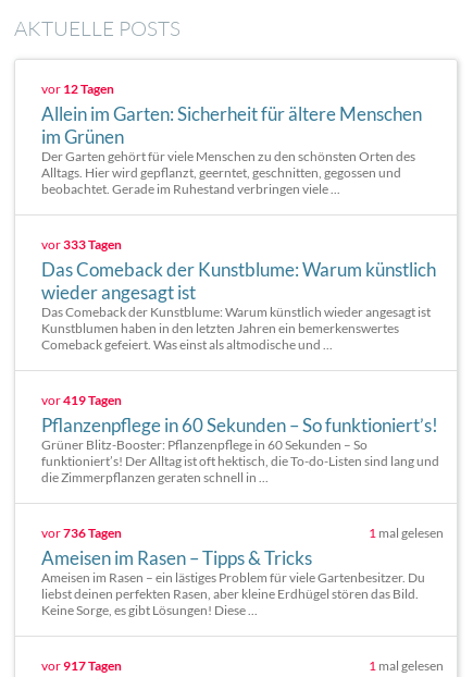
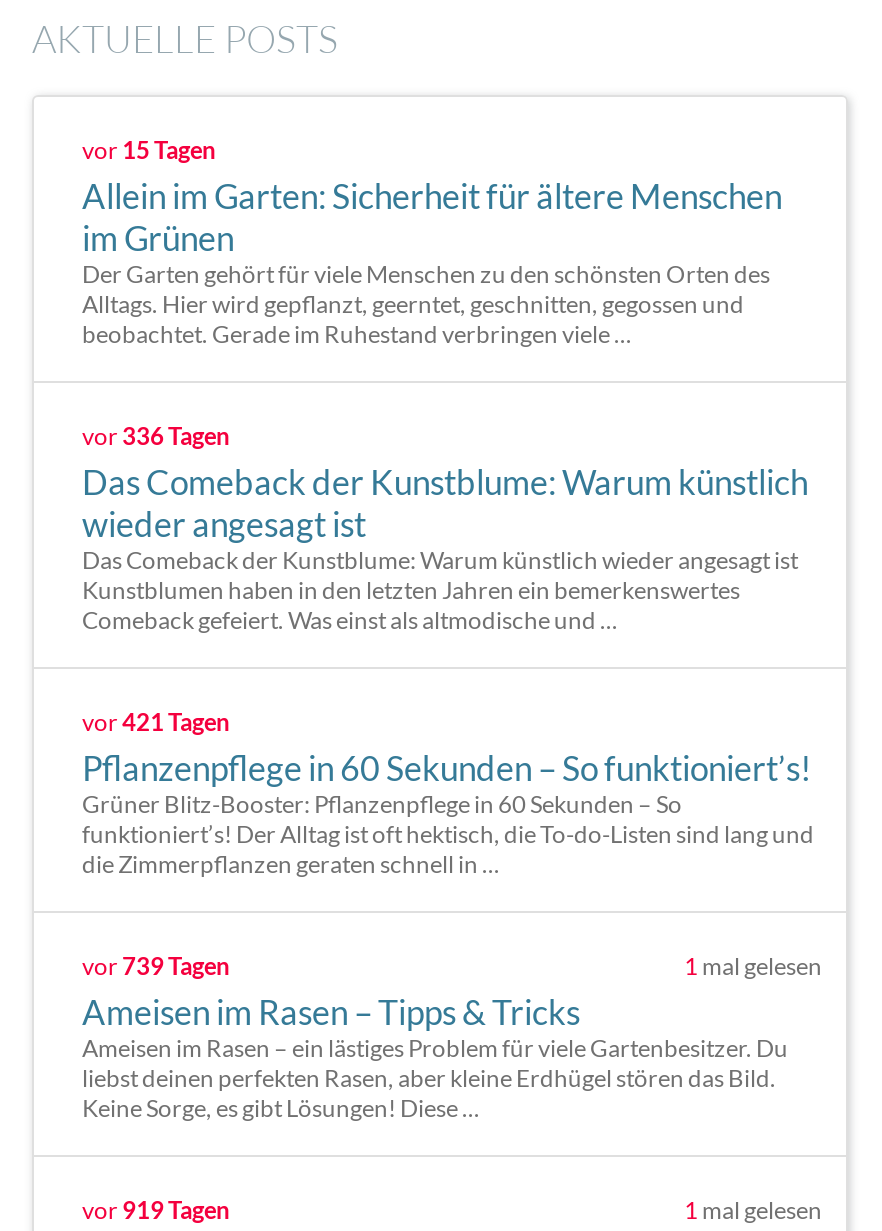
- vor 12 Tagen
+ vor 15 Tagen

- vor 333 Tagen
+ vor 336 Tagen

- vor419 Tagen
+ vor421 Tagen

- vor 736 Tagen
+ vor 739 Tagen

- vor 917 Tagen
+ vor 919 Tagen
